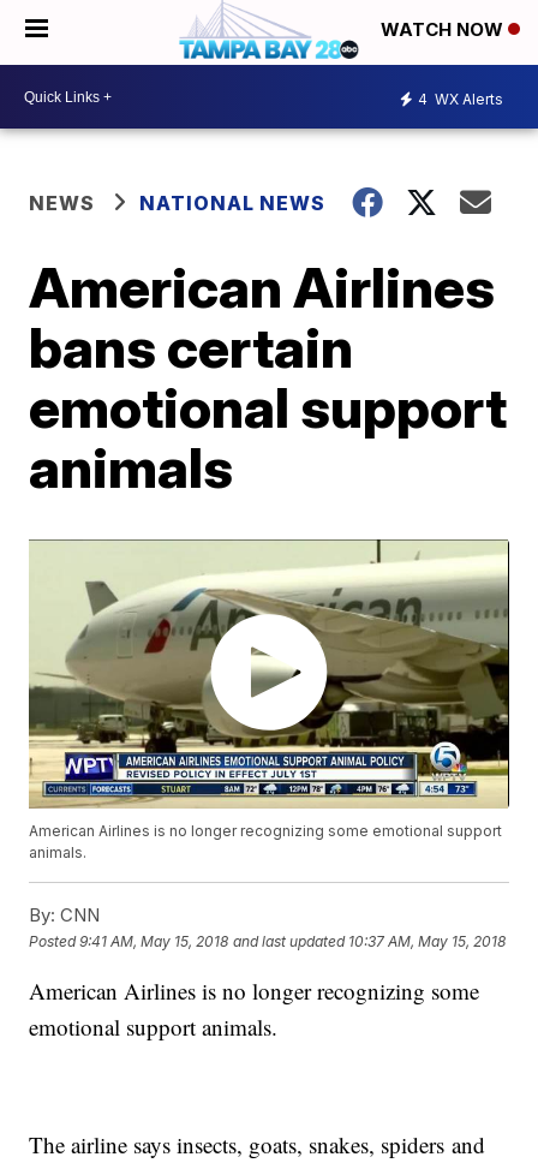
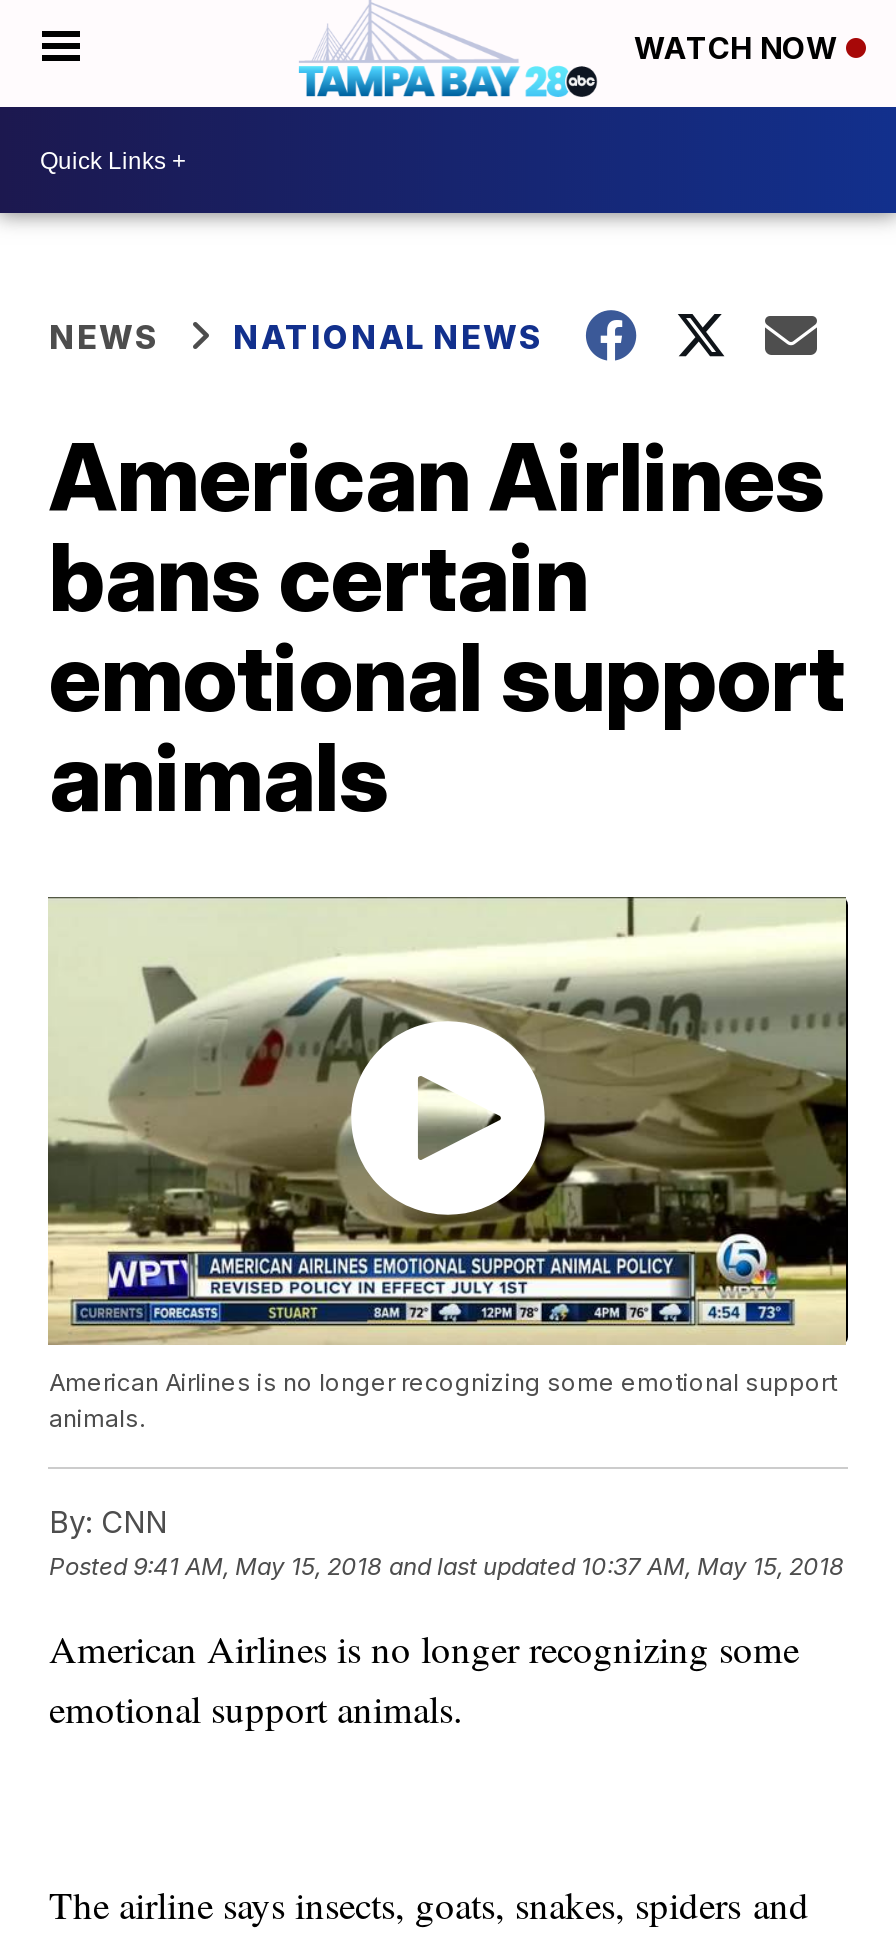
- 4 WX Alerts
